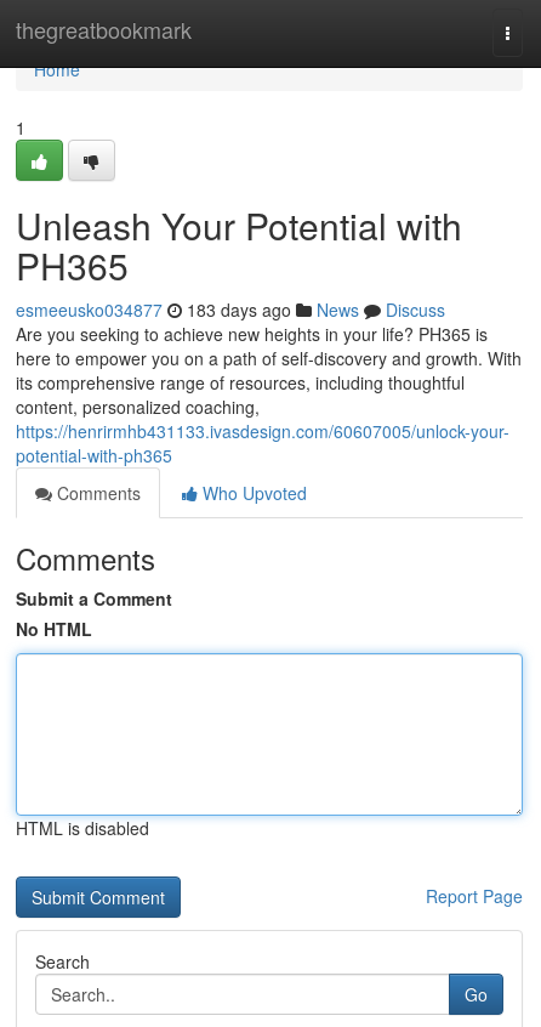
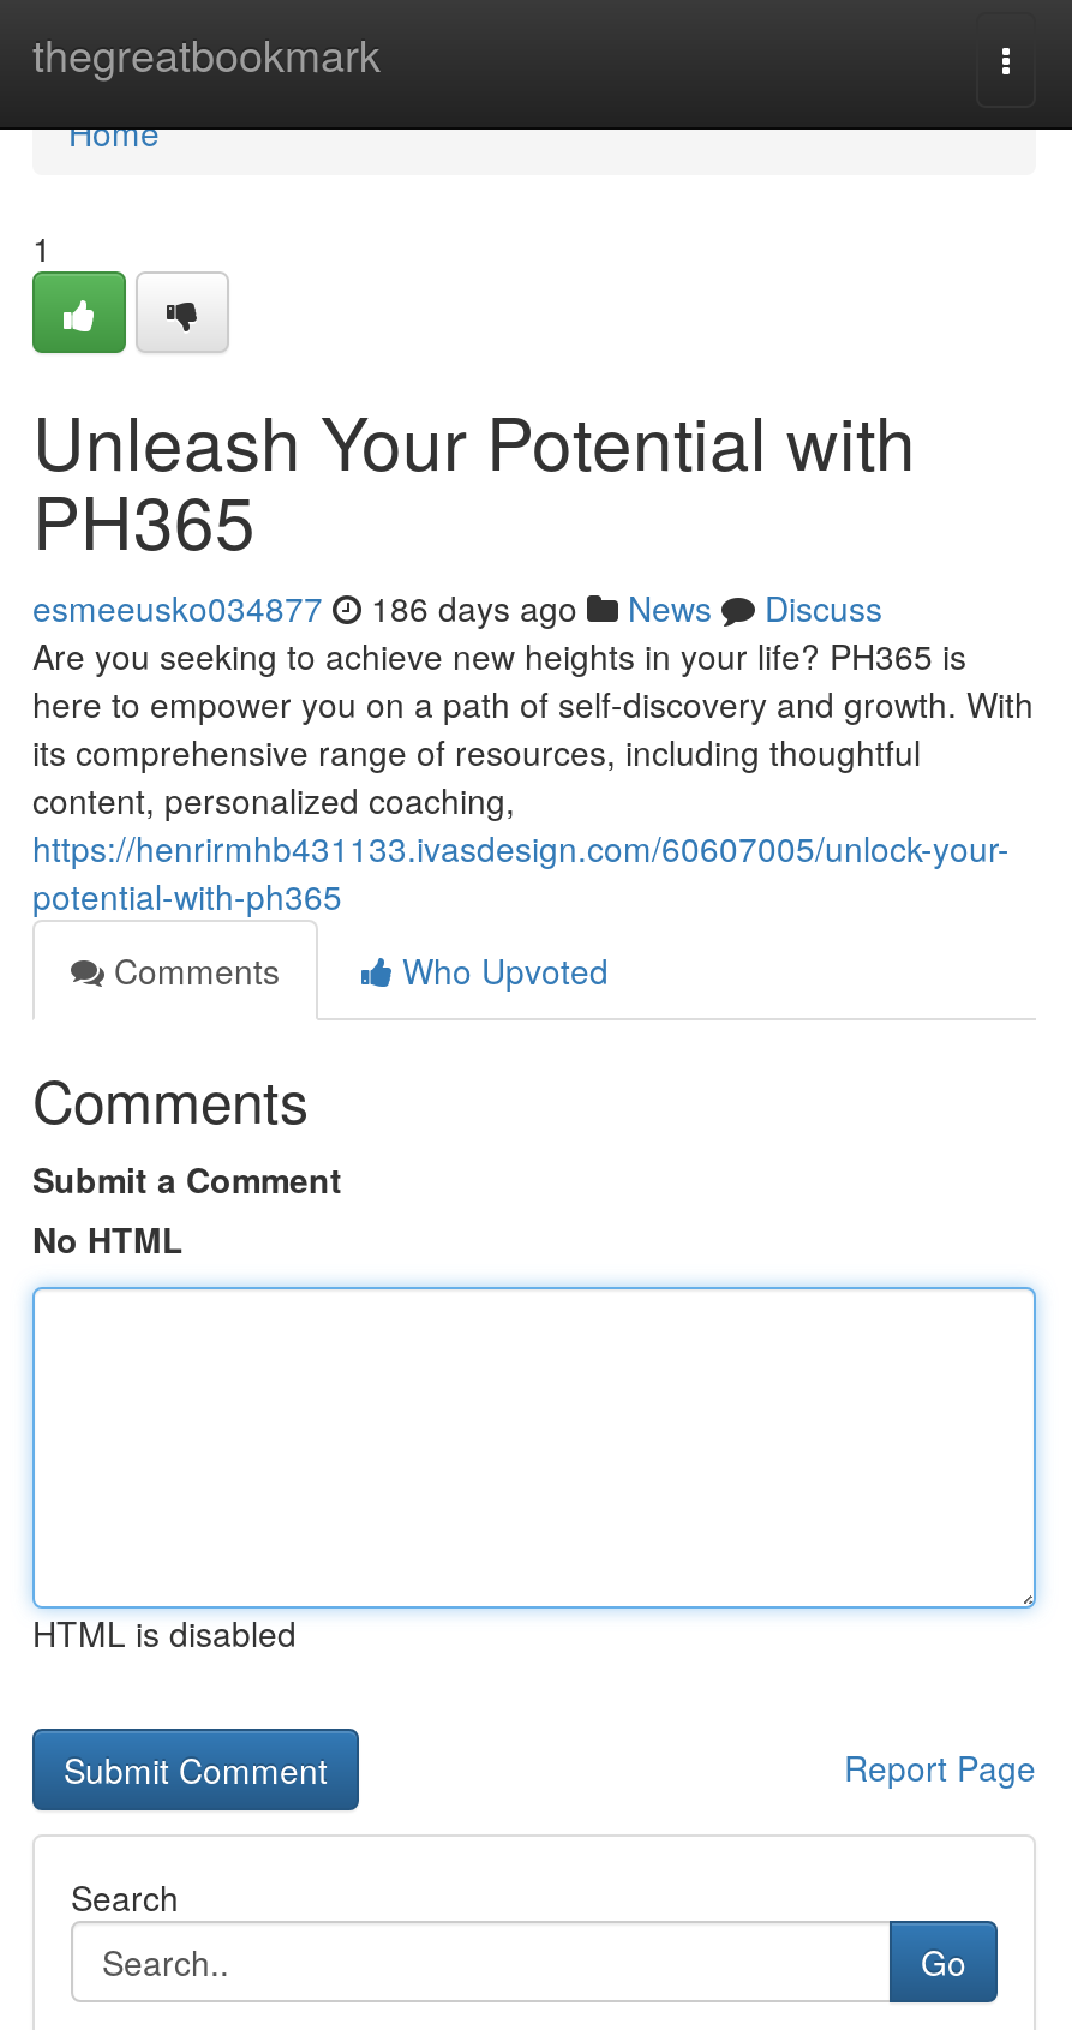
- esmeeusko034877 183 days ago News Discuss
+ esmeeusko034877 186 days ago News Discuss
